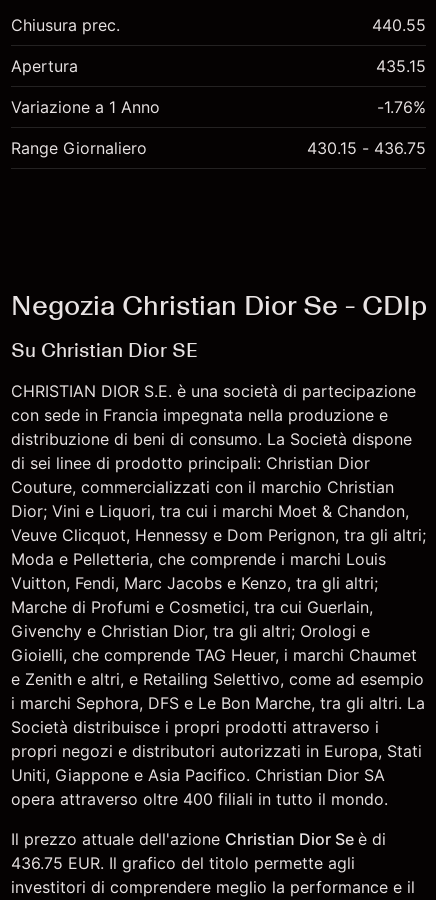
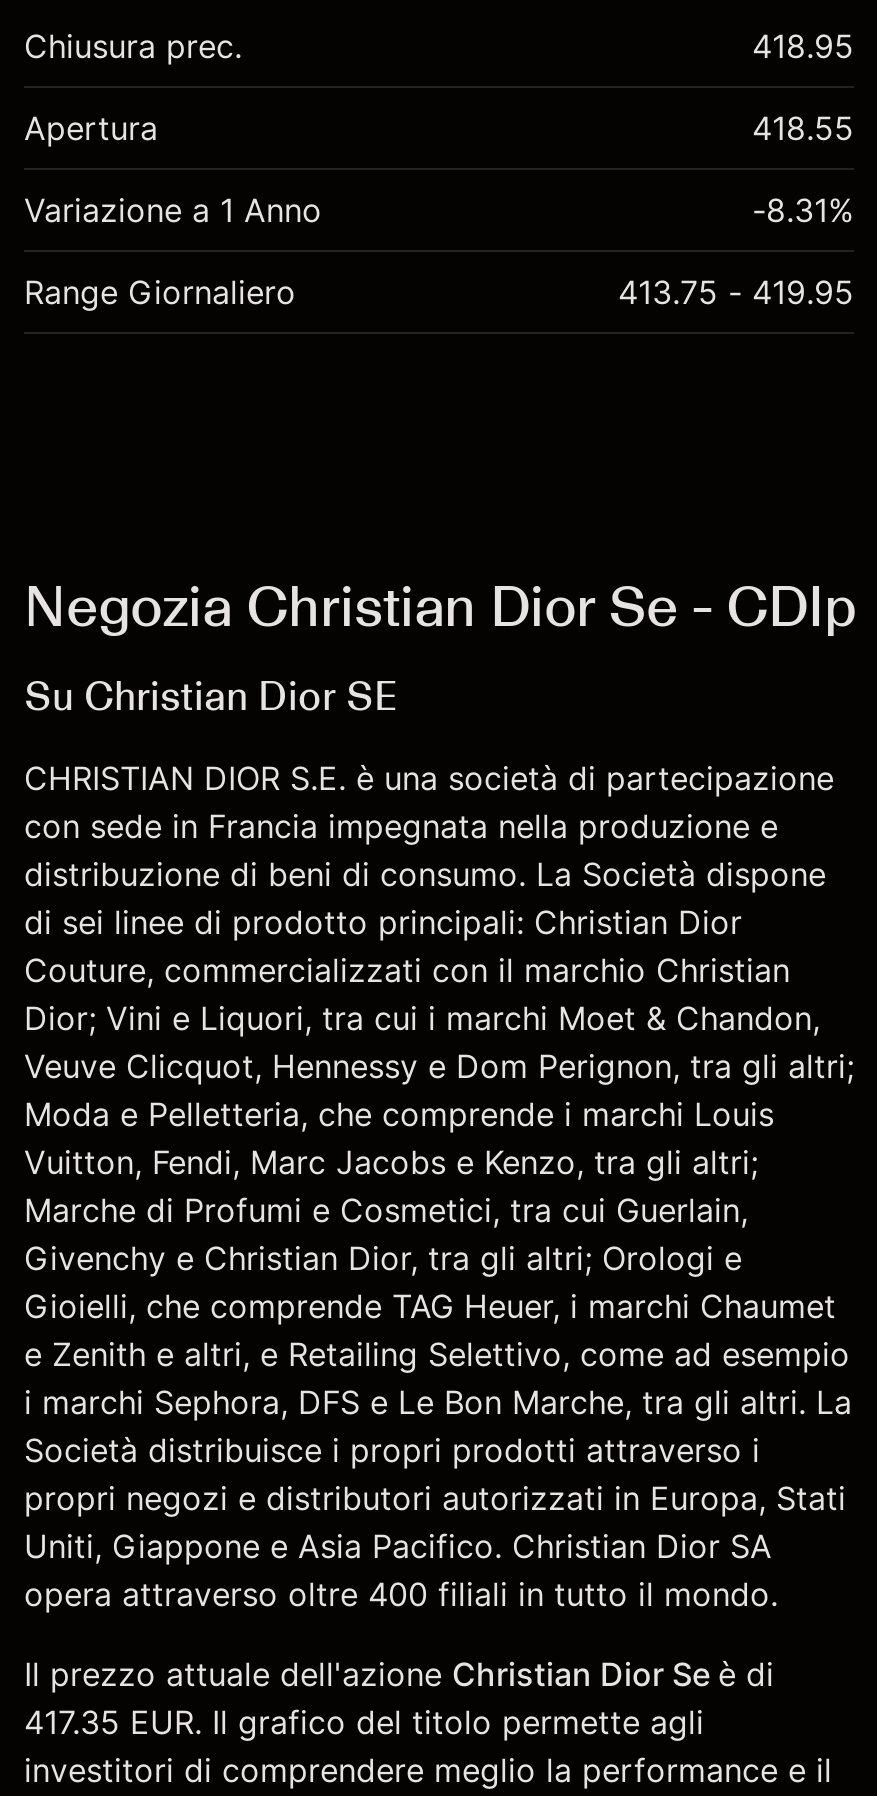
- 440.55
+ 418.95

- 435.15
+ 418.55

- -1.76%
+ -8.31%

- 430.15 - 436.75
+ 413.75 - 419.95

- 436.75 EUR. Il grafico del titolo permette agli
+ 417.35 EUR. Il grafico del titolo permette agli
